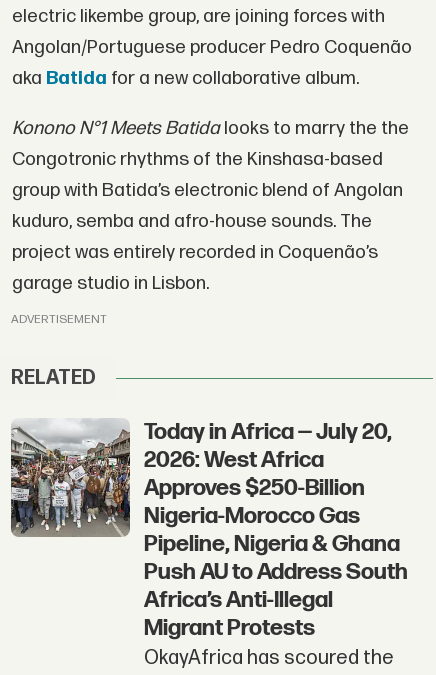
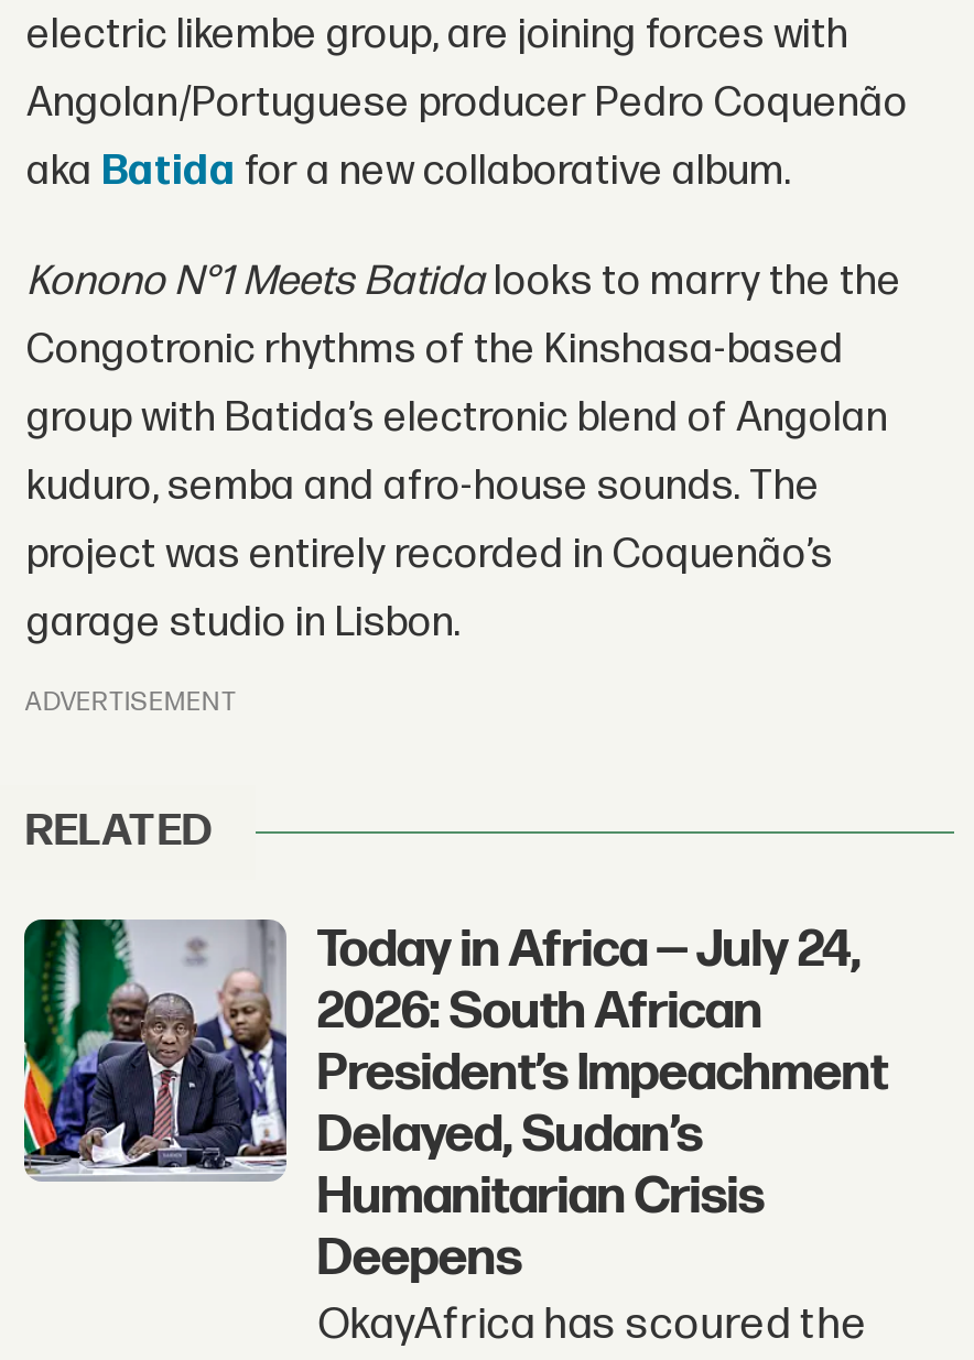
- [image]
- Today in Africa — July 20,
- 2026: West Africa
- Approves $250-Billion
- Nigeria-Morocco Gas
- Pipeline, Nigeria & Ghana
- Push AU to Address South
- Africa’s Anti-Illegal
- Migrant Protests
+ [image]
+ Today in Africa — July 24,
+ 2026: South African
+ President’s Impeachment
+ Delayed, Sudan’s
+ Humanitarian Crisis
+ Deepens
